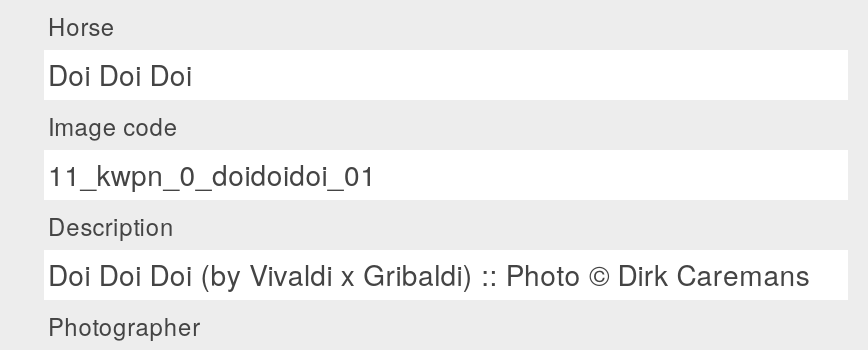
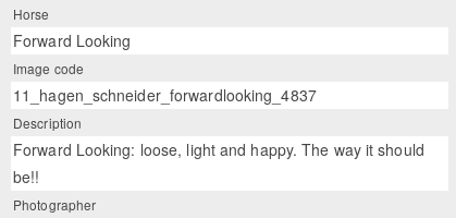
- Doi Doi Doi
+ Forward Looking

- 11_kwpn_0_doidoidoi_01
+ 11_hagen_schneider_forwardlooking_4837

- Doi Doi Doi (by Vivaldi x Gribaldi) :: Photo © Dirk Caremans
+ Forward Looking: loose, light and happy. The way it should
+ be!!
